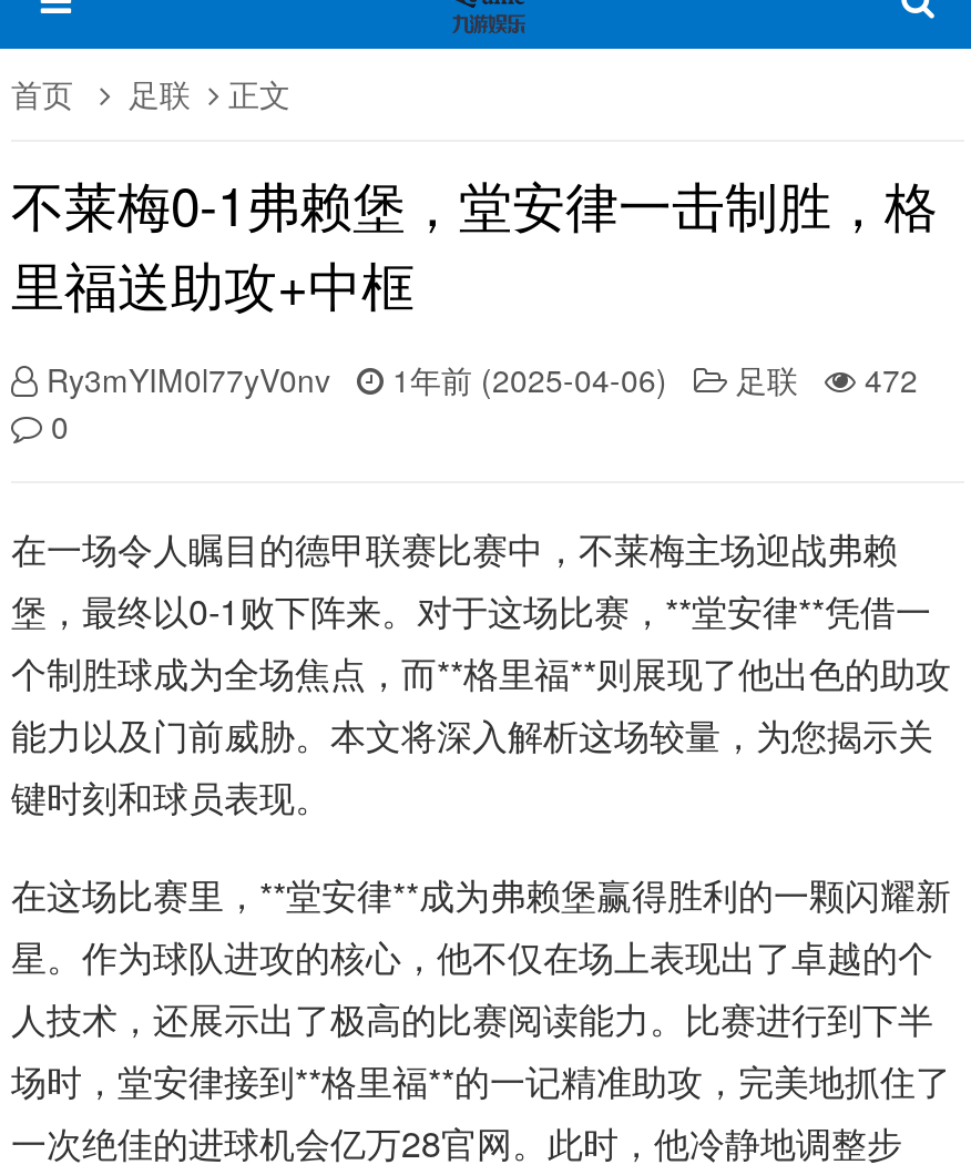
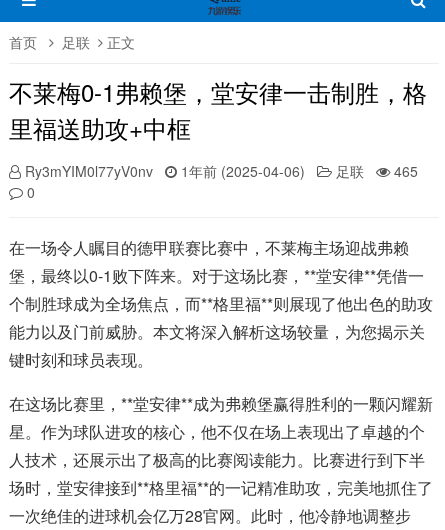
- Ry3mYIM0l77yV0nv 1年前 (2025-04-06) 足联 472
+ Ry3mYIM0l77yV0nv 1年前 (2025-04-06) 足联 465
